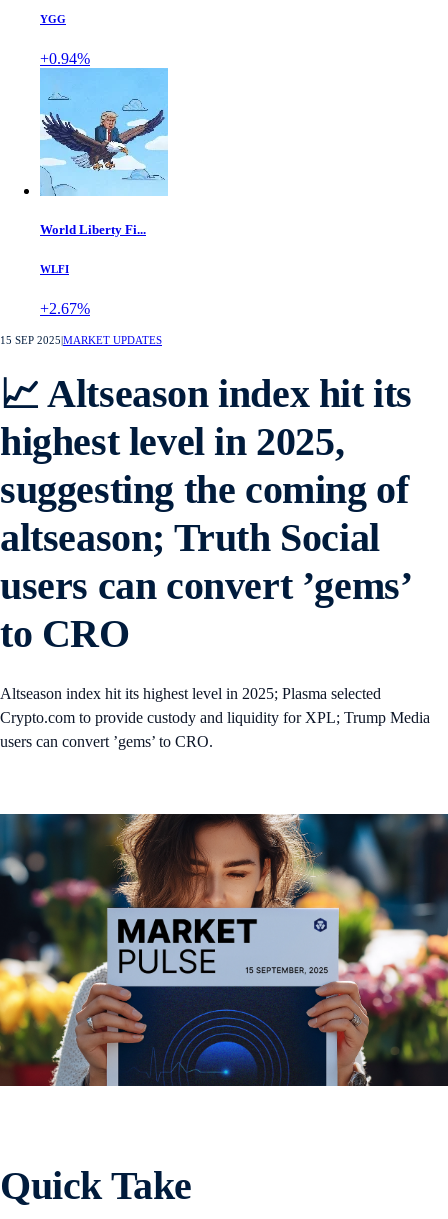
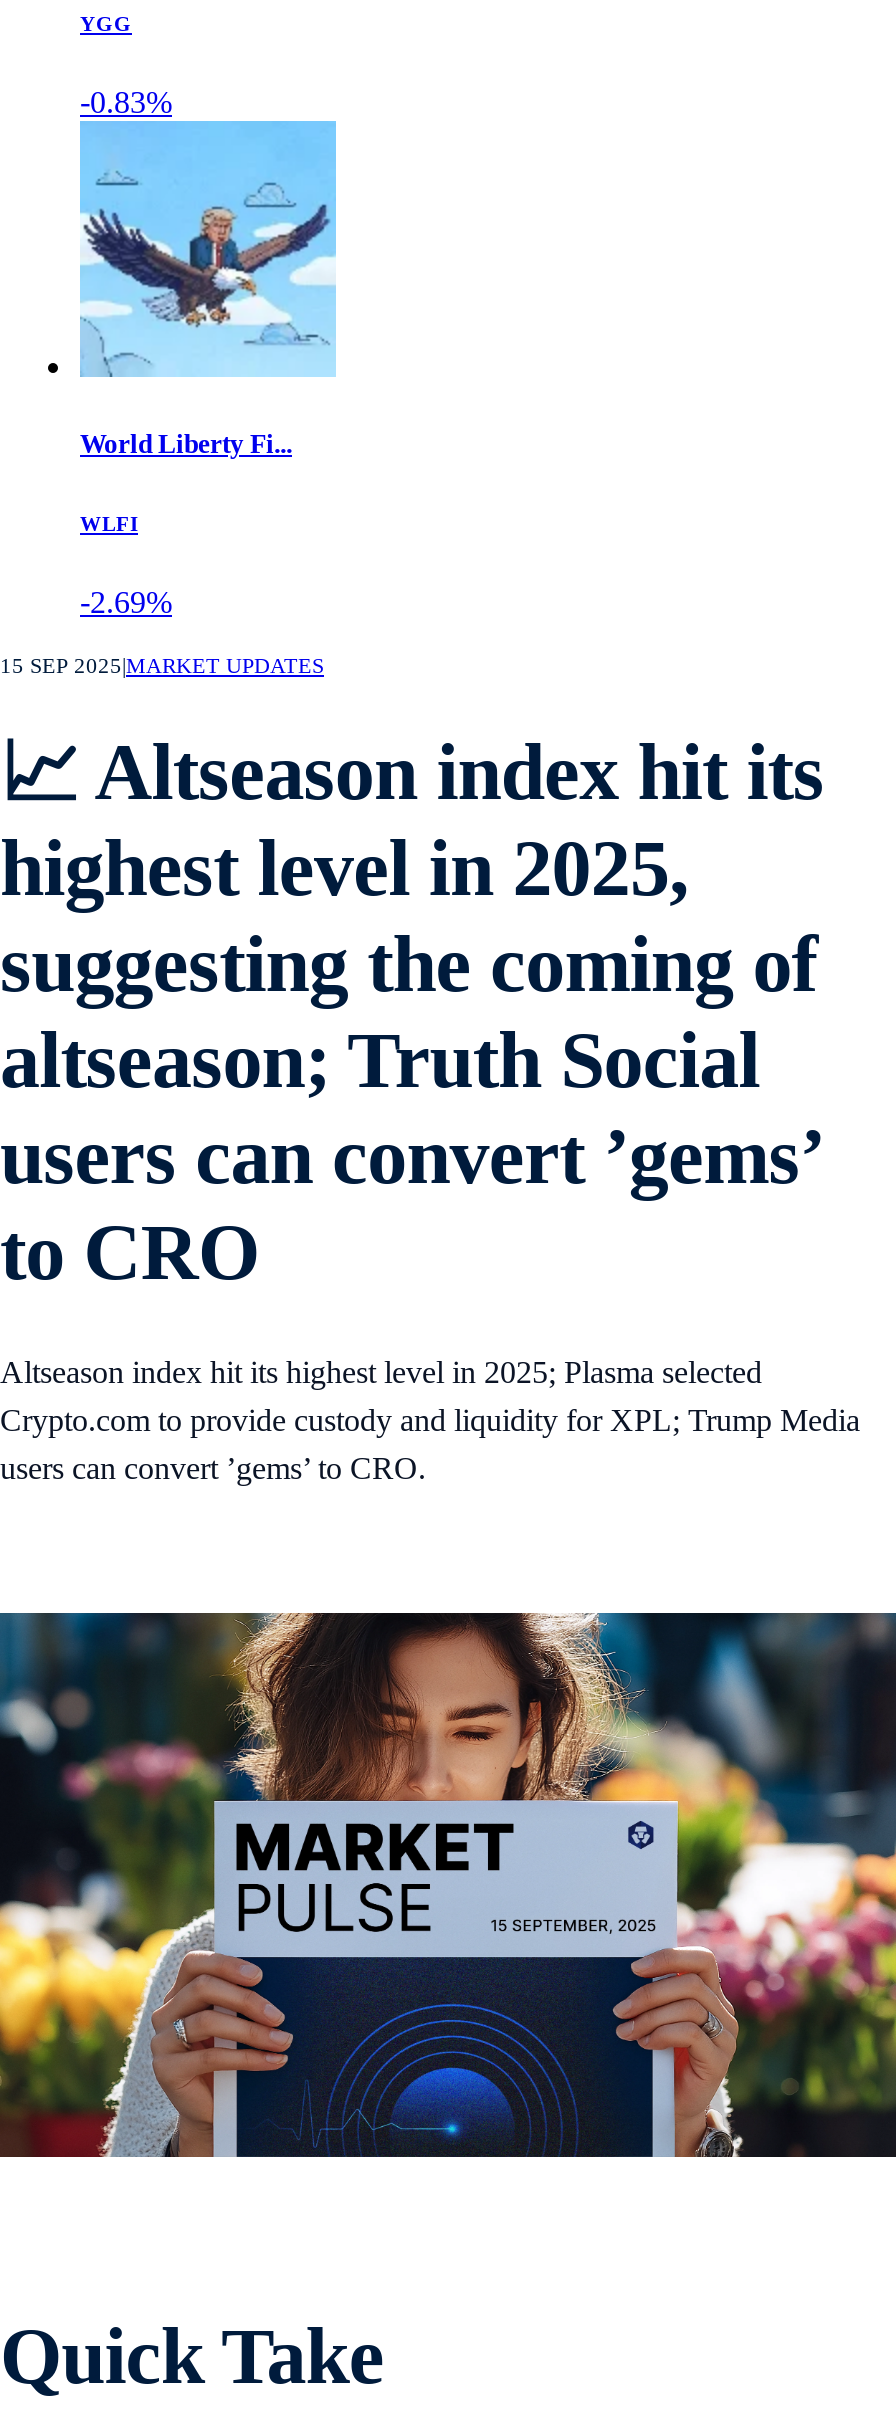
- +0.94%
+ -0.83%

- +2.67%
+ -2.69%
